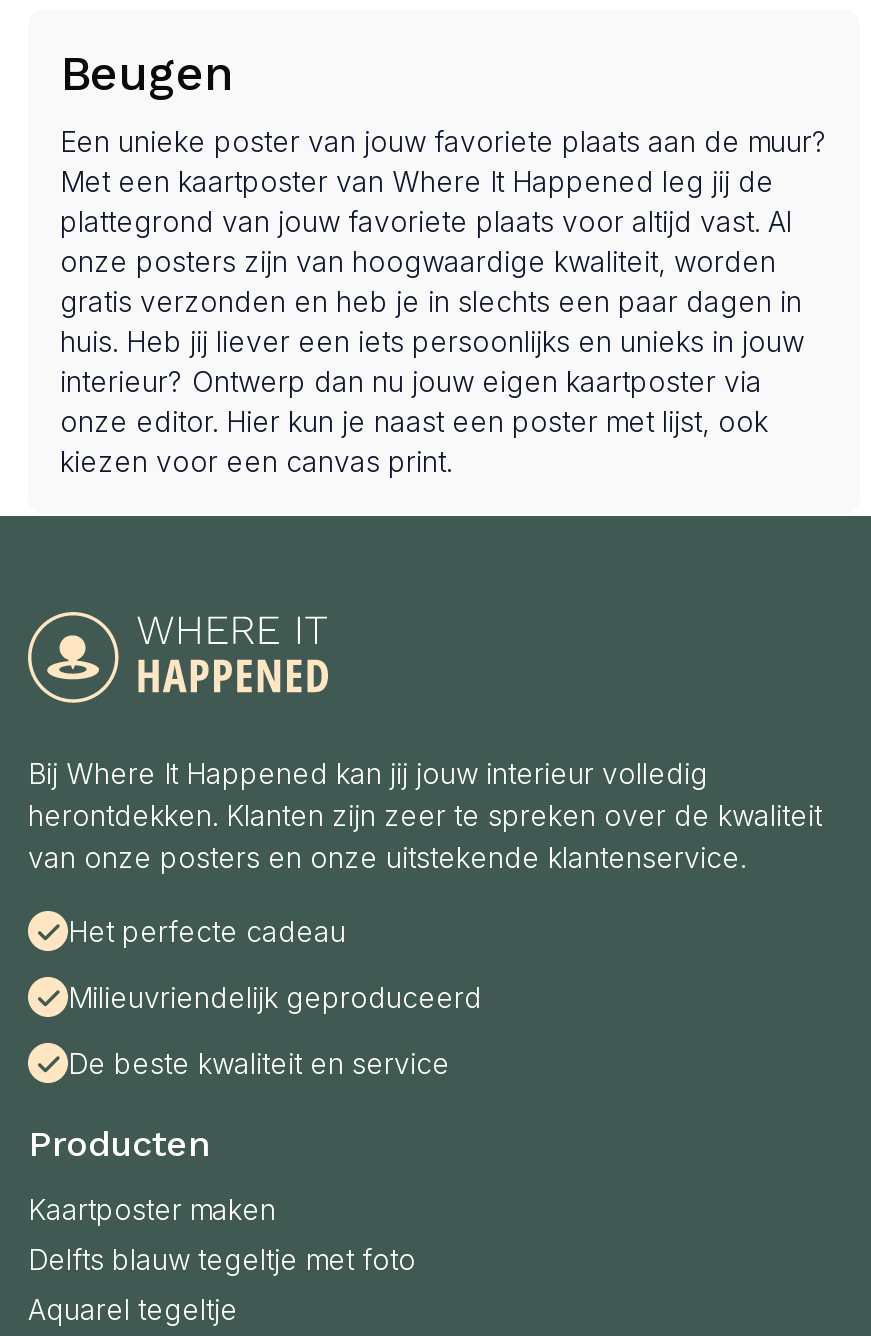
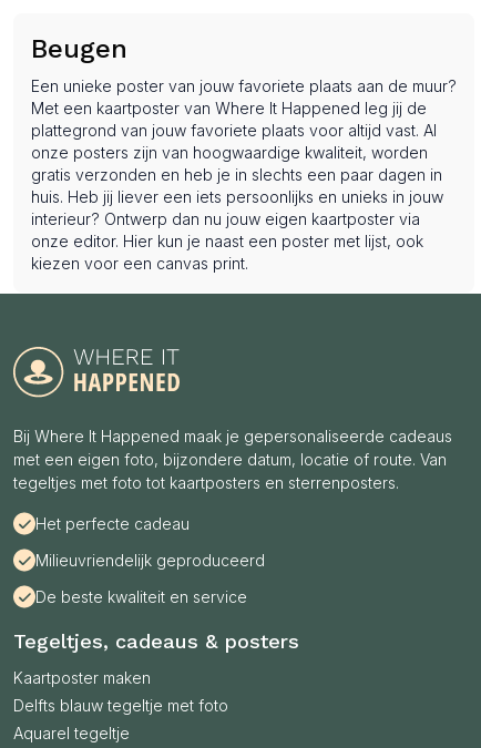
- Bij Where It Happened kan jij jouw interieur volledig
- herontdekken. Klanten zijn zeer te spreken over de kwaliteit
- van onze posters en onze uitstekende klantenservice.
+ Bij Where It Happened maak je gepersonaliseerde cadeaus
+ met een eigen foto, bijzondere datum, locatie of route. Van
+ tegeltjes met foto tot kaartposters en sterrenposters.

- Producten
+ Tegeltjes, cadeaus & posters
